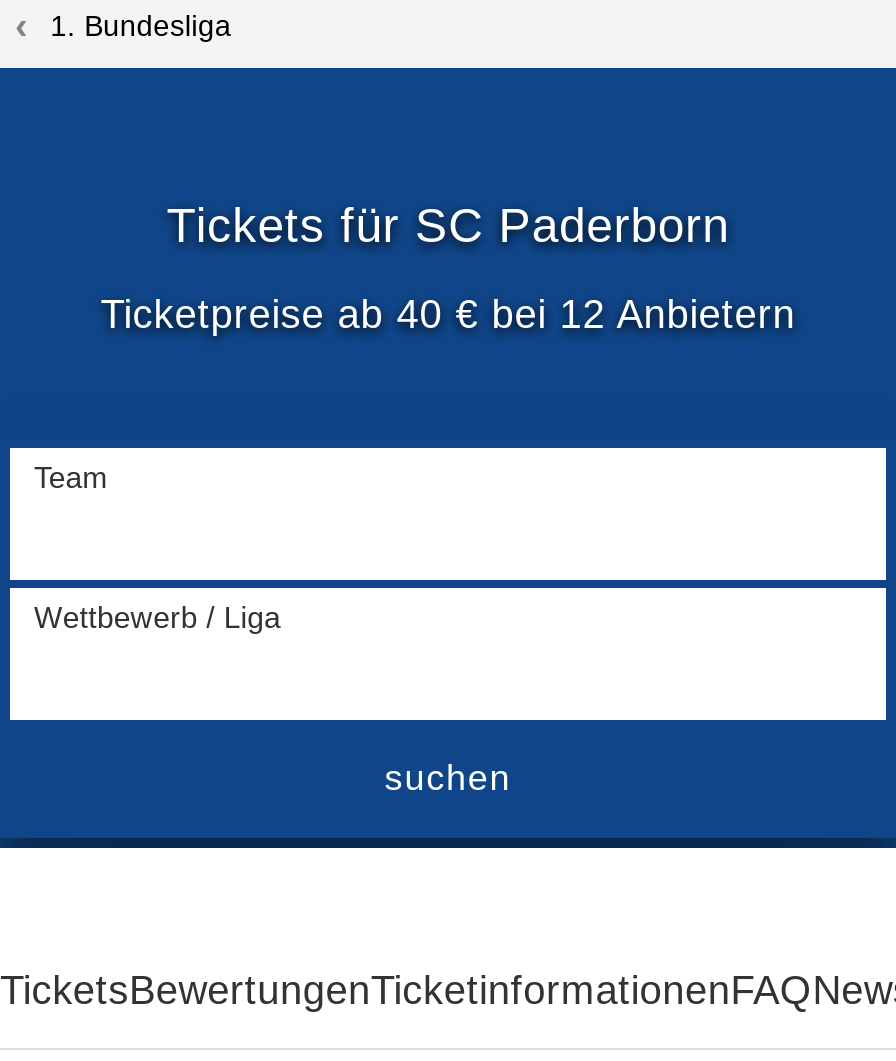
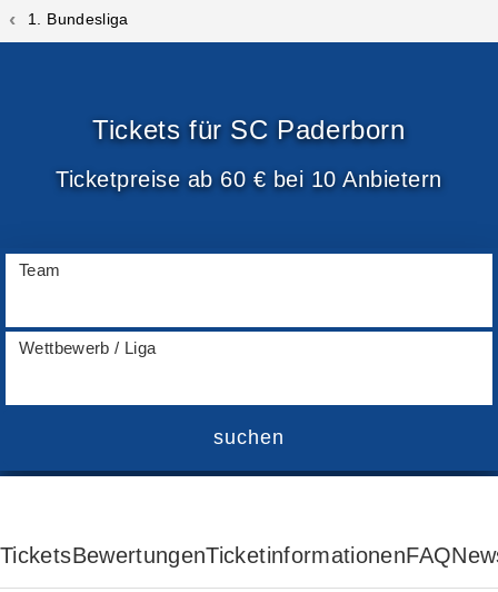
- Ticketpreise ab 40 € bei 12 Anbietern
+ Ticketpreise ab 60 € bei 10 Anbietern
